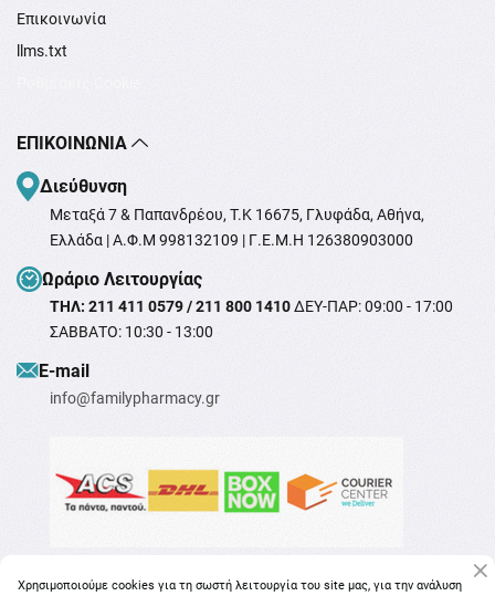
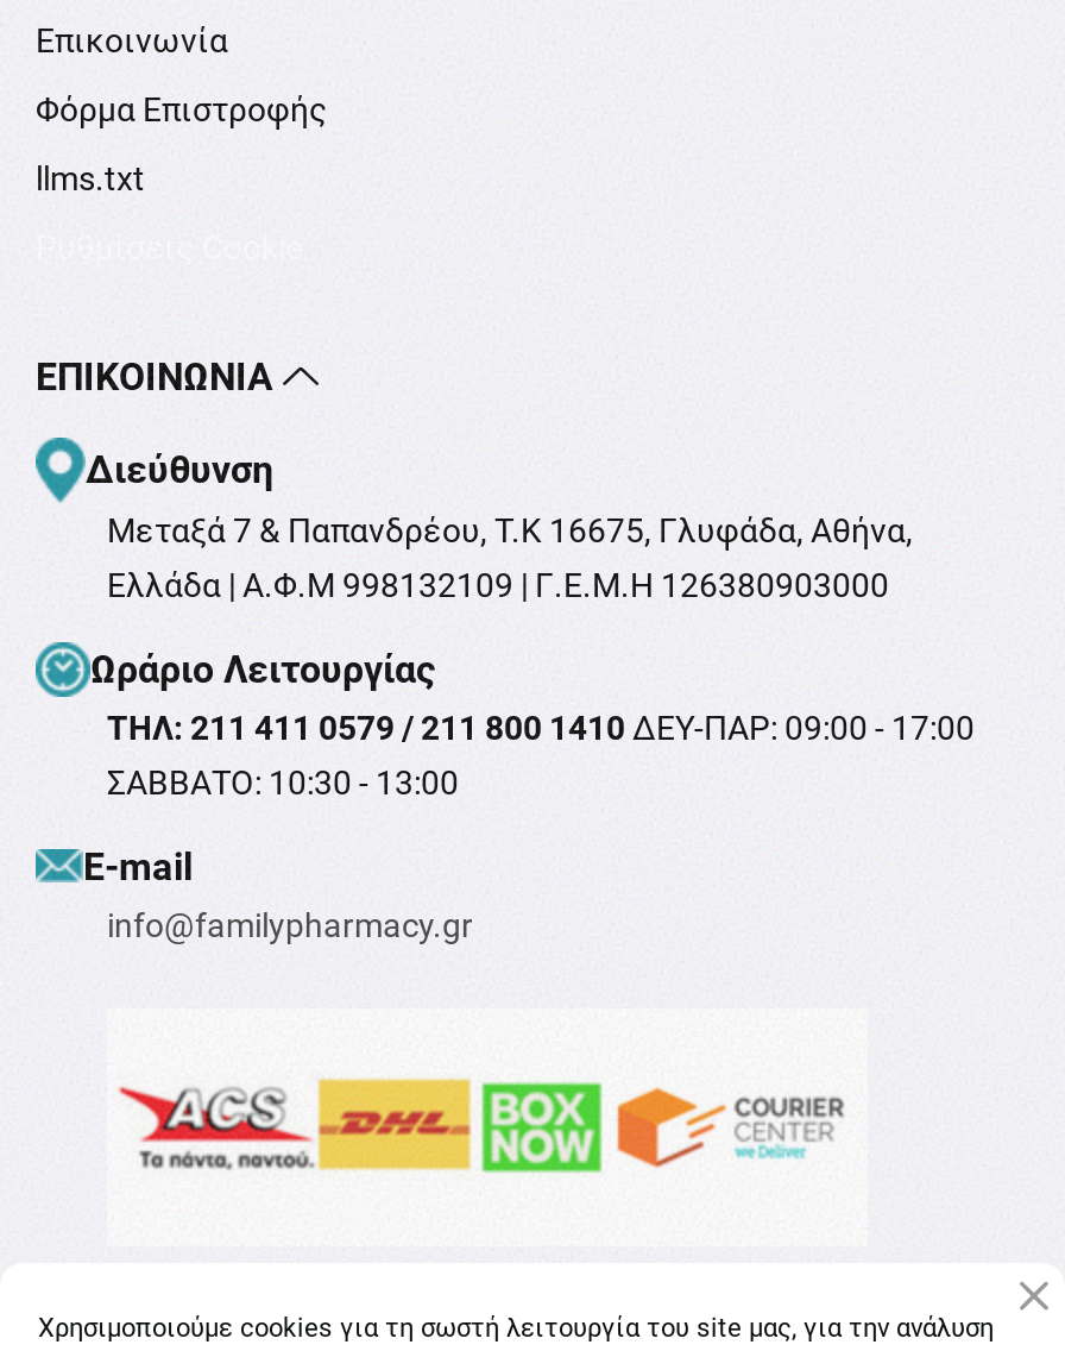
+ Φόρμα Επιστροφής
